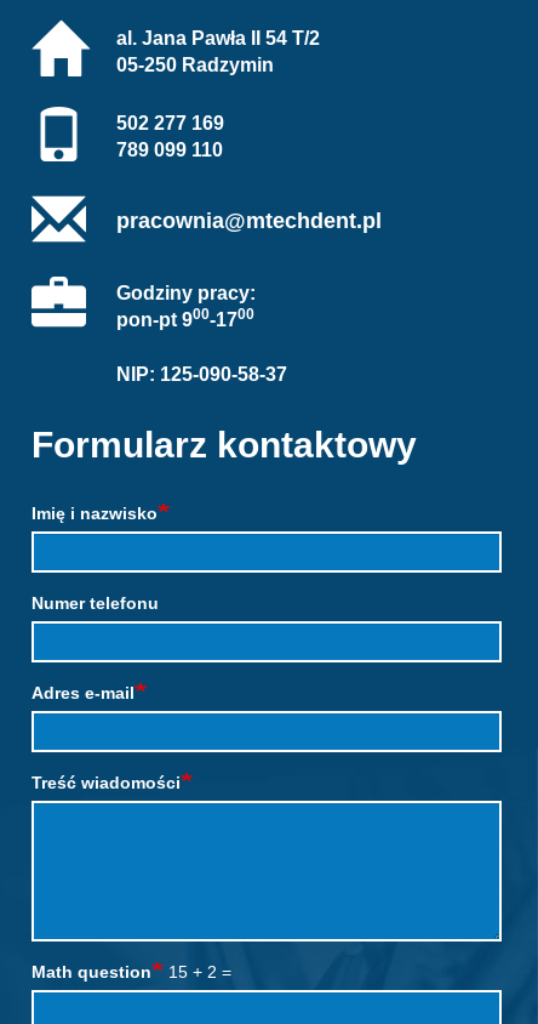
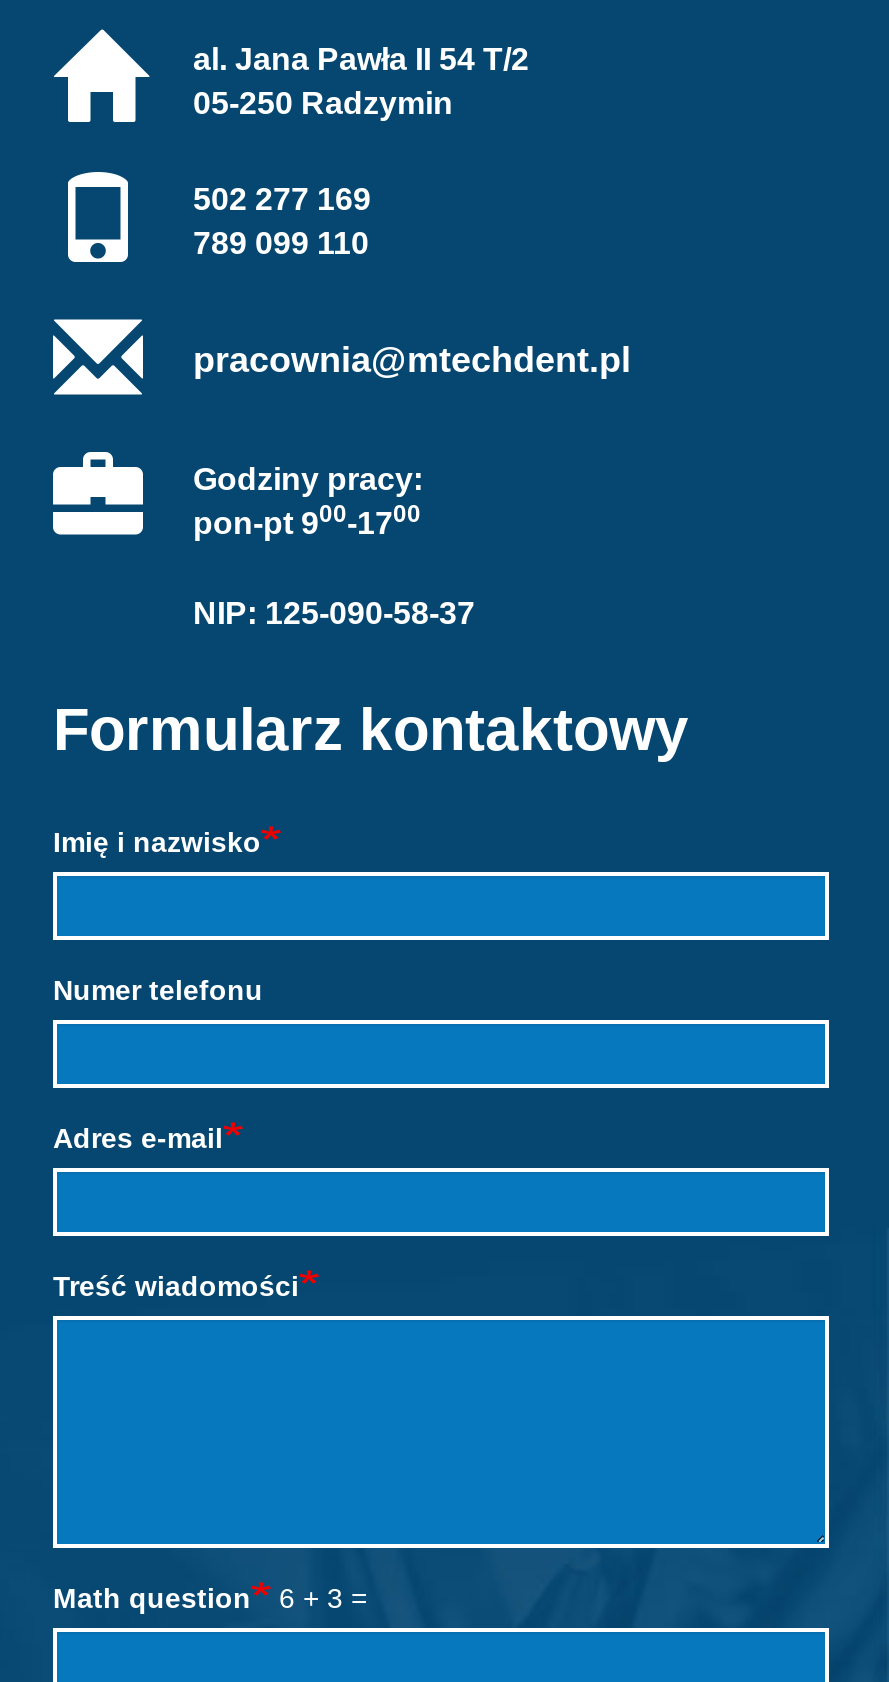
- Math question 15 + 2 =
+ Math question 6 + 3 =
